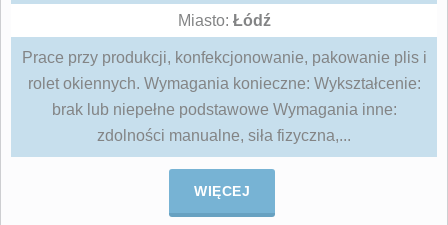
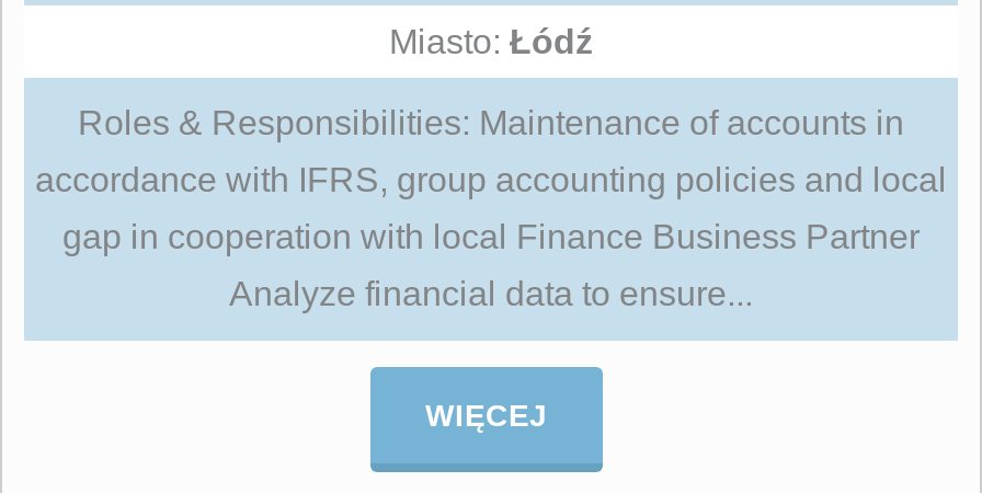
- Prace przy produkcji, konfekcjonowanie, pakowanie plis i
+ Roles & Responsibilities: Maintenance of accounts in

- rolet okiennych. Wymagania konieczne: Wykształcenie:
+ accordance with IFRS, group accounting policies and local

- brak lub niepełne podstawowe Wymagania inne:
+ gap in cooperation with local Finance Business Partner

- zdolności manualne, siła fizyczna,...
+ Analyze financial data to ensure...
